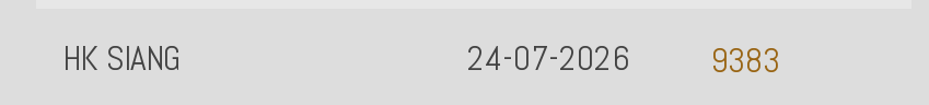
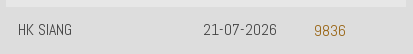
- 24-07-2026
+ 21-07-2026

- 9383
+ 9836
